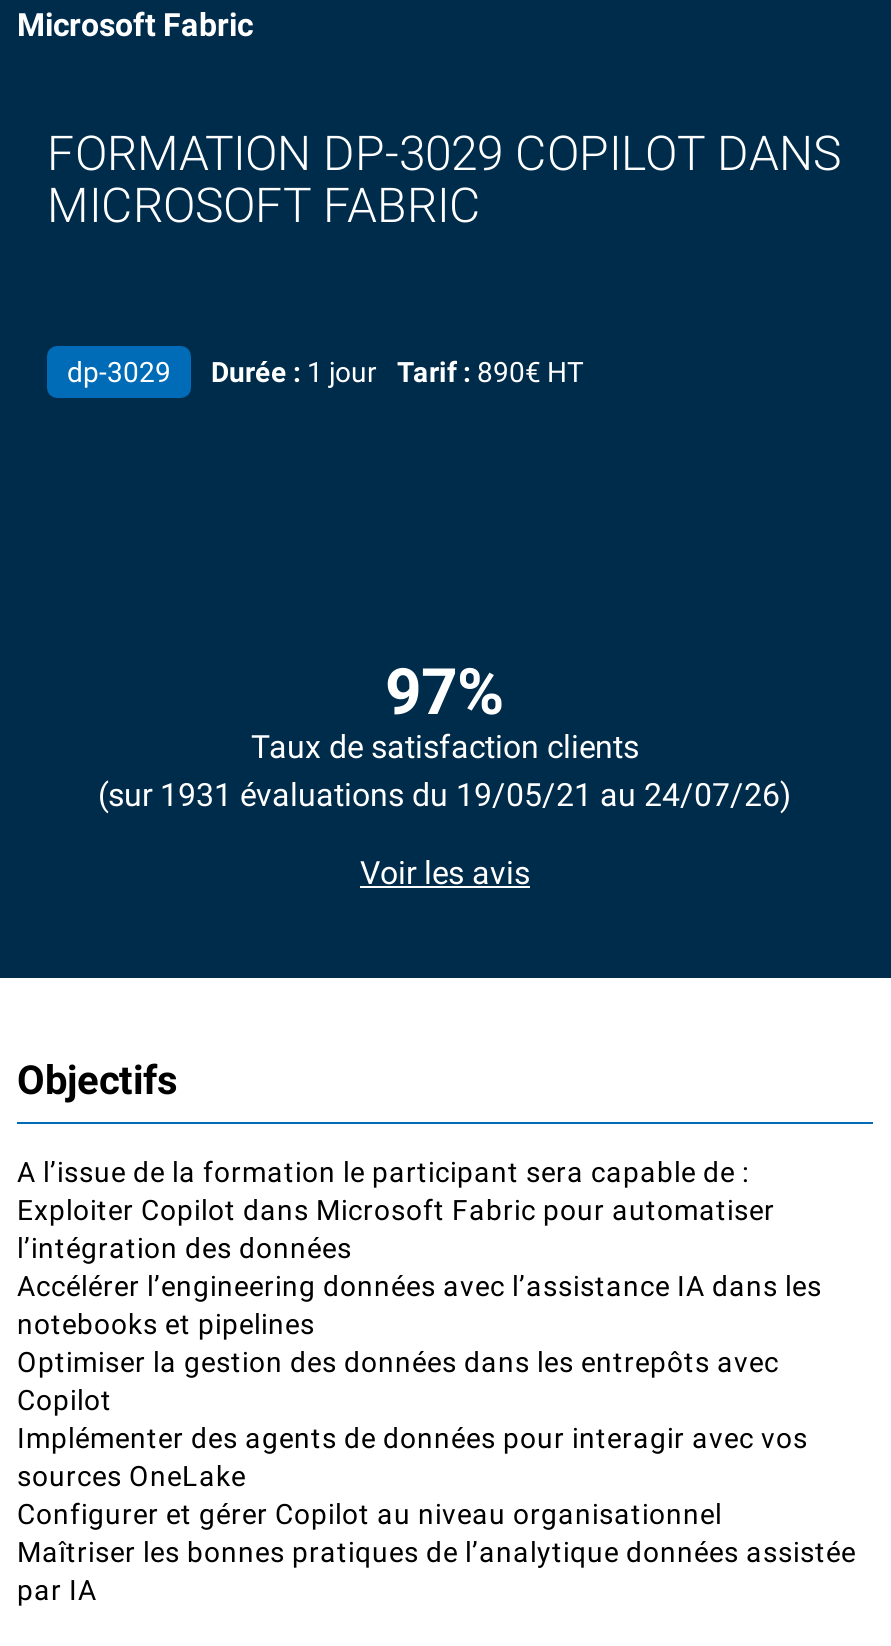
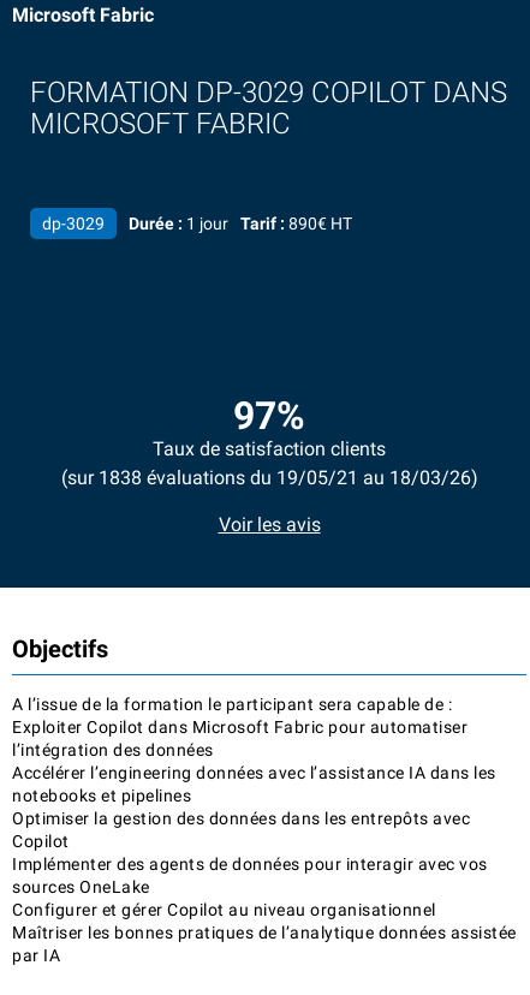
- (sur 1931 évaluations du 19/05/21 au 24/07/26)
+ (sur 1838 évaluations du 19/05/21 au 18/03/26)
